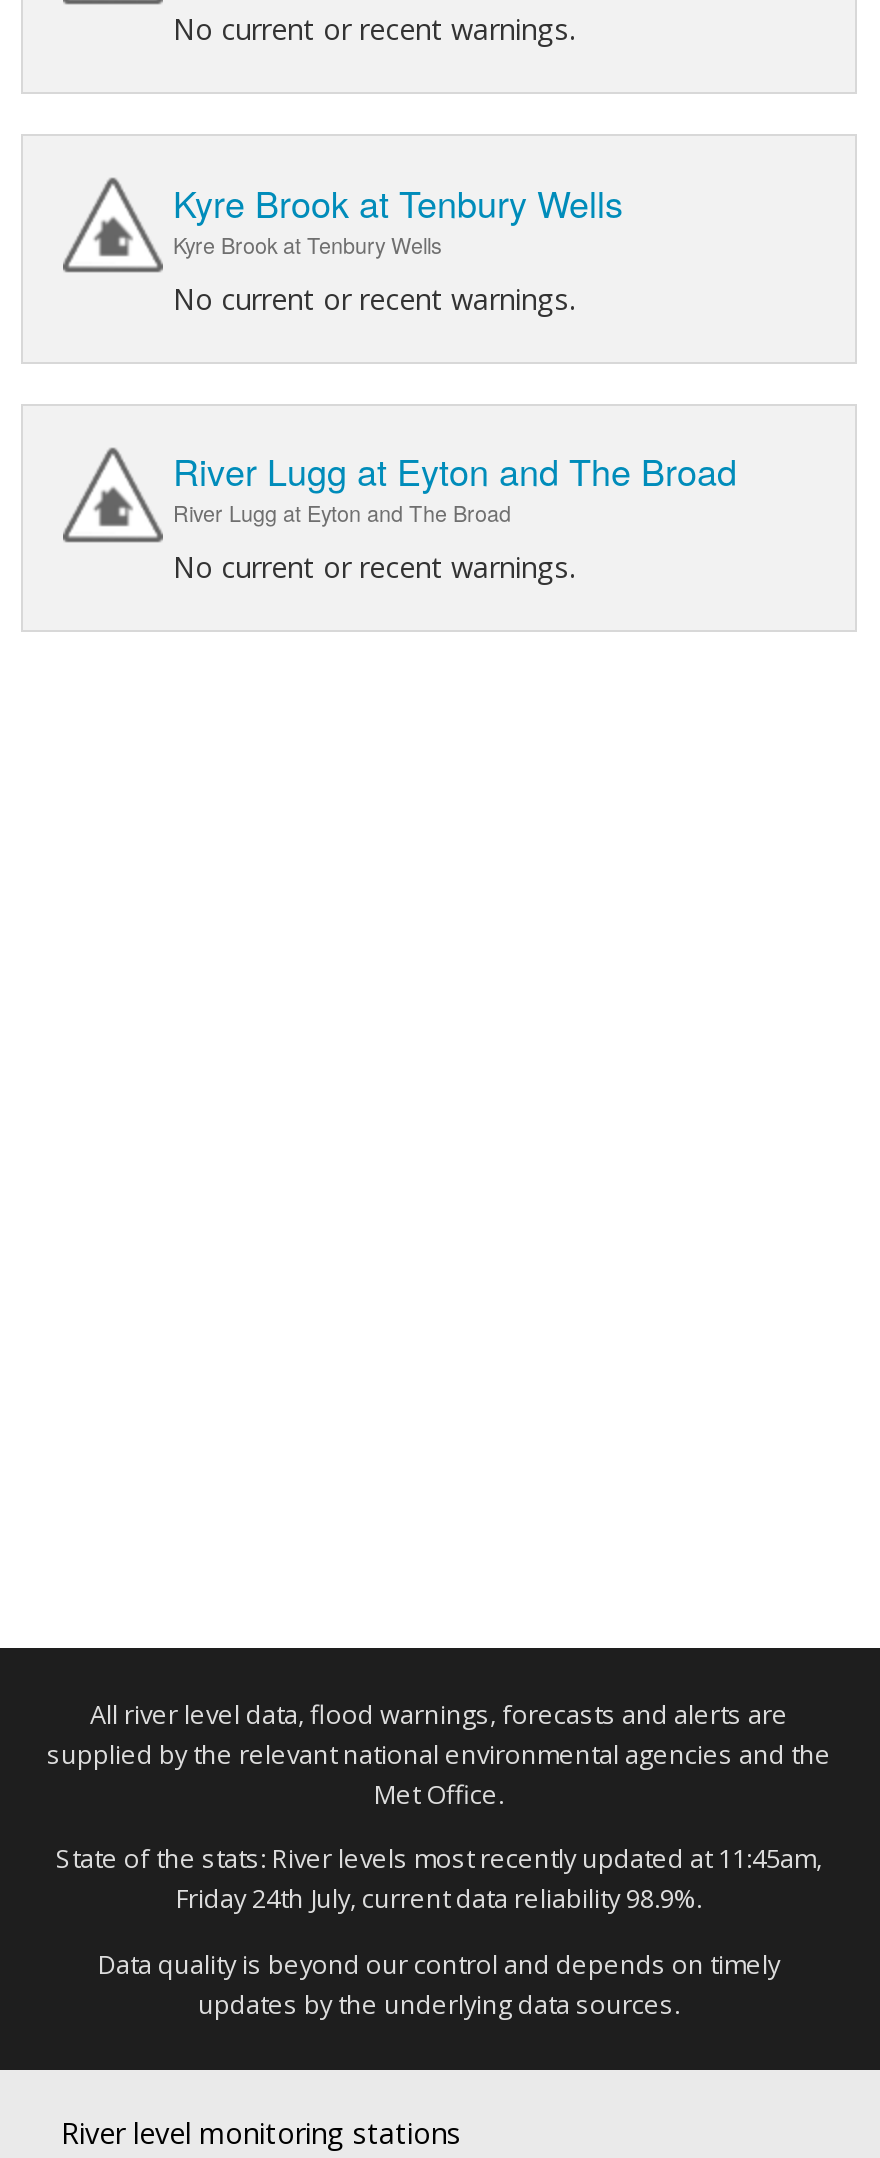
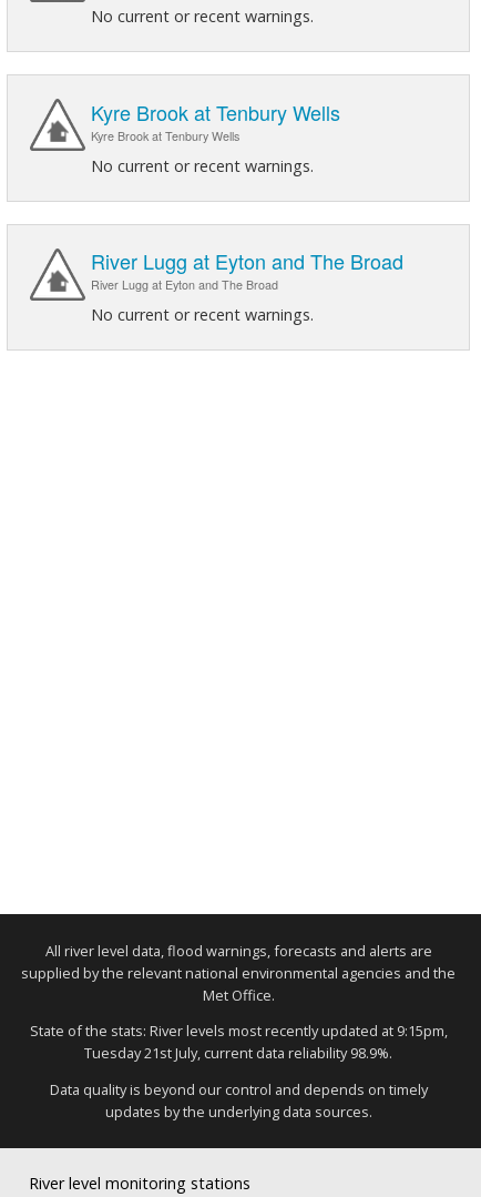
- State of the stats: River levels most recently updated at 11:45am,
+ State of the stats: River levels most recently updated at 9:15pm,

- Friday 24th July, current data reliability 98.9%.
+ Tuesday 21st July, current data reliability 98.9%.
